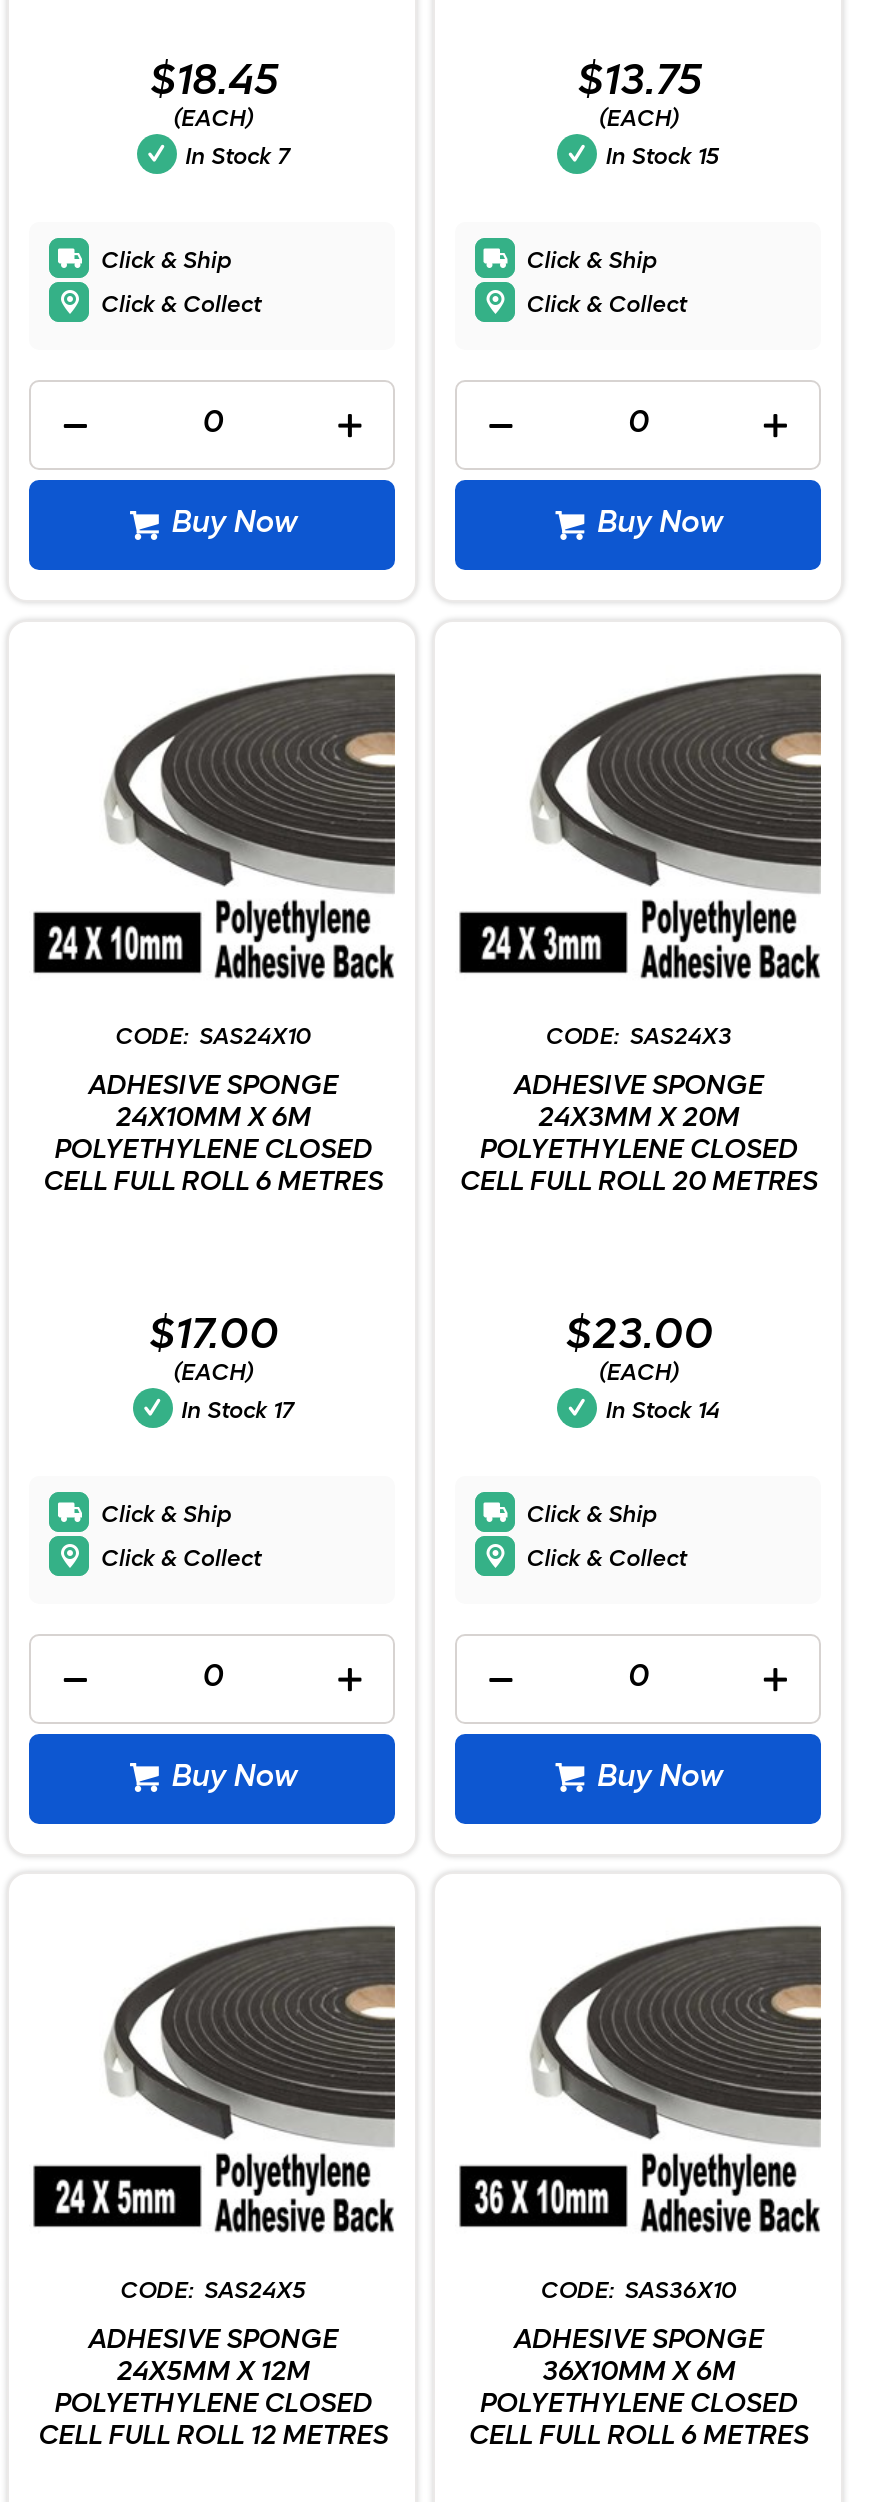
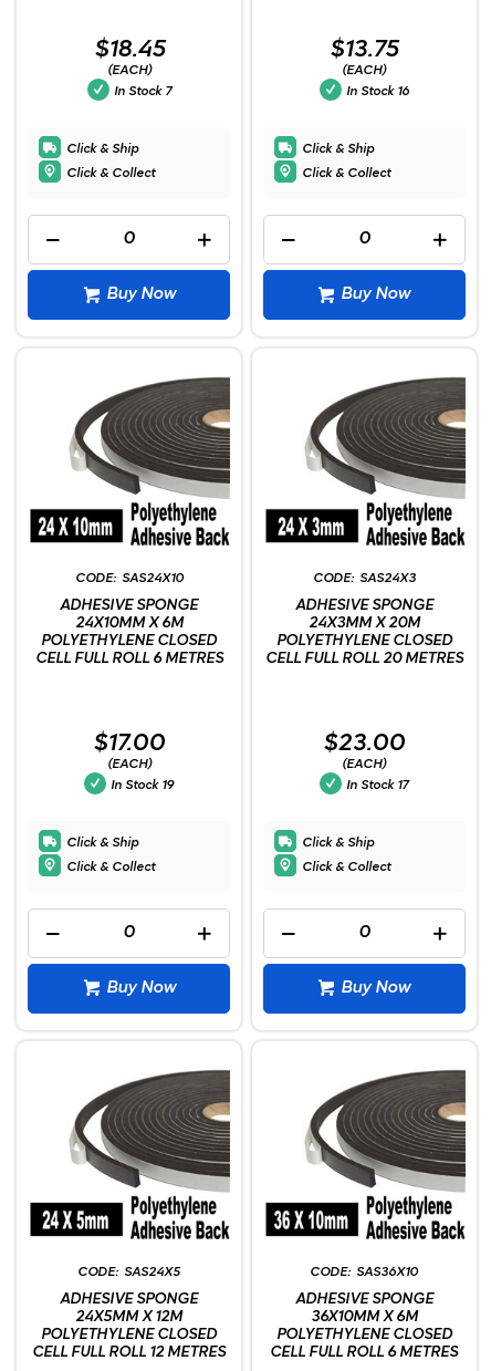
- In Stock 15
+ In Stock 16

- In Stock 17
+ In Stock 19

- In Stock 14
+ In Stock 17
